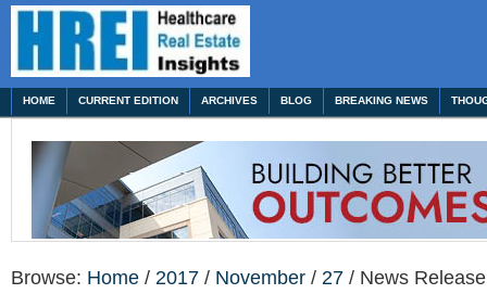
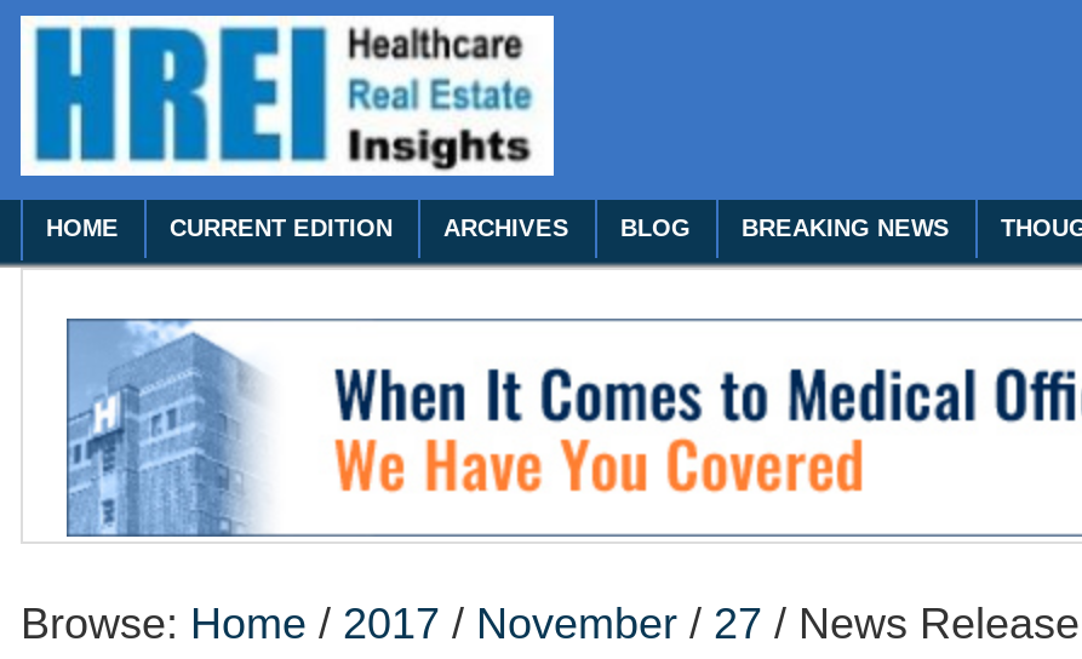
- [image]
+ [image]
